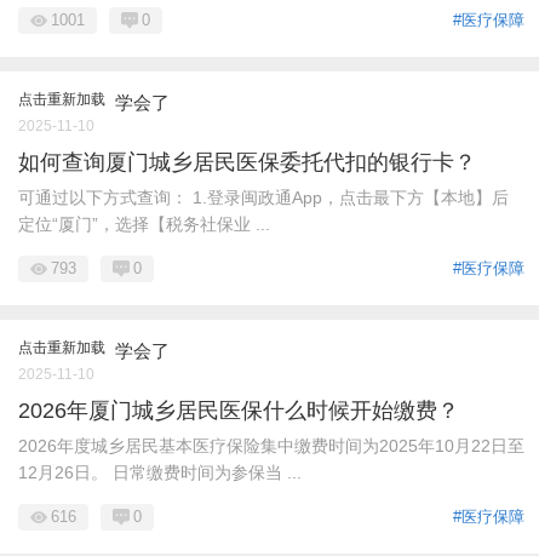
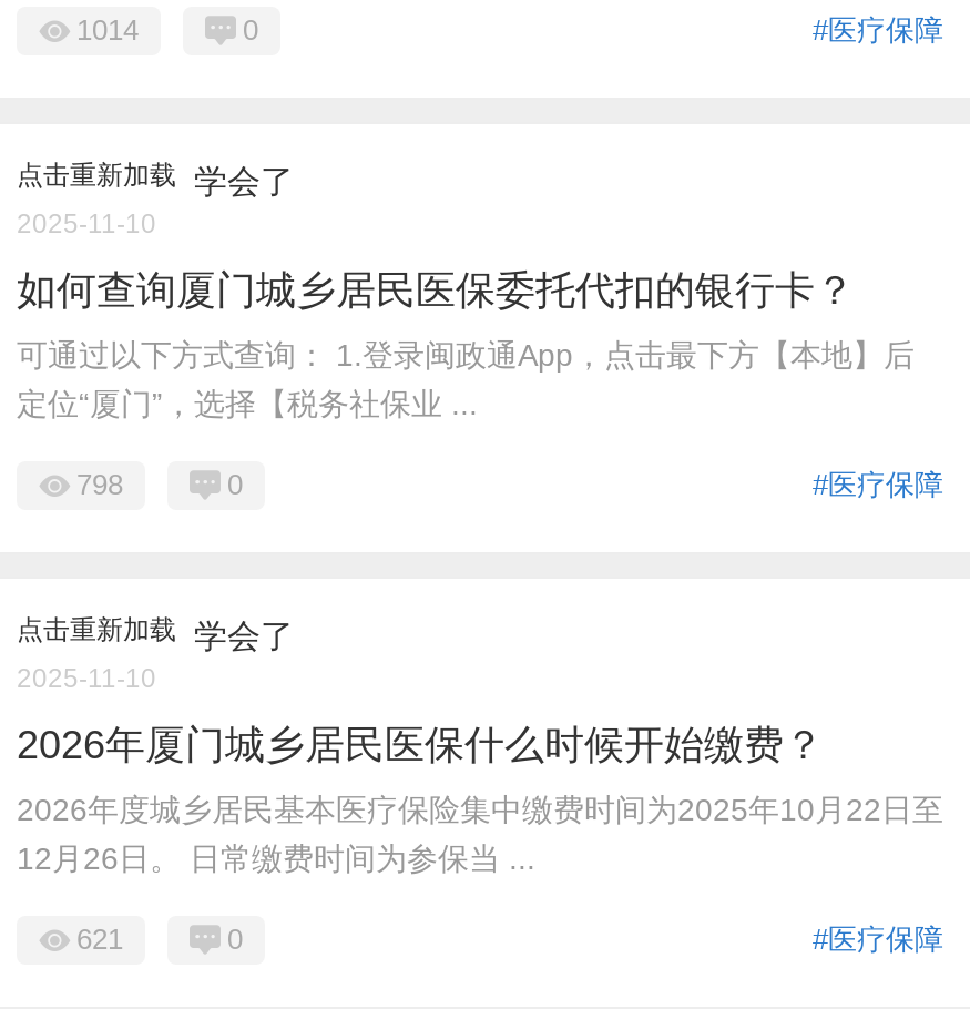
- 1001
+ 1014

- 793
+ 798

- 616
+ 621
